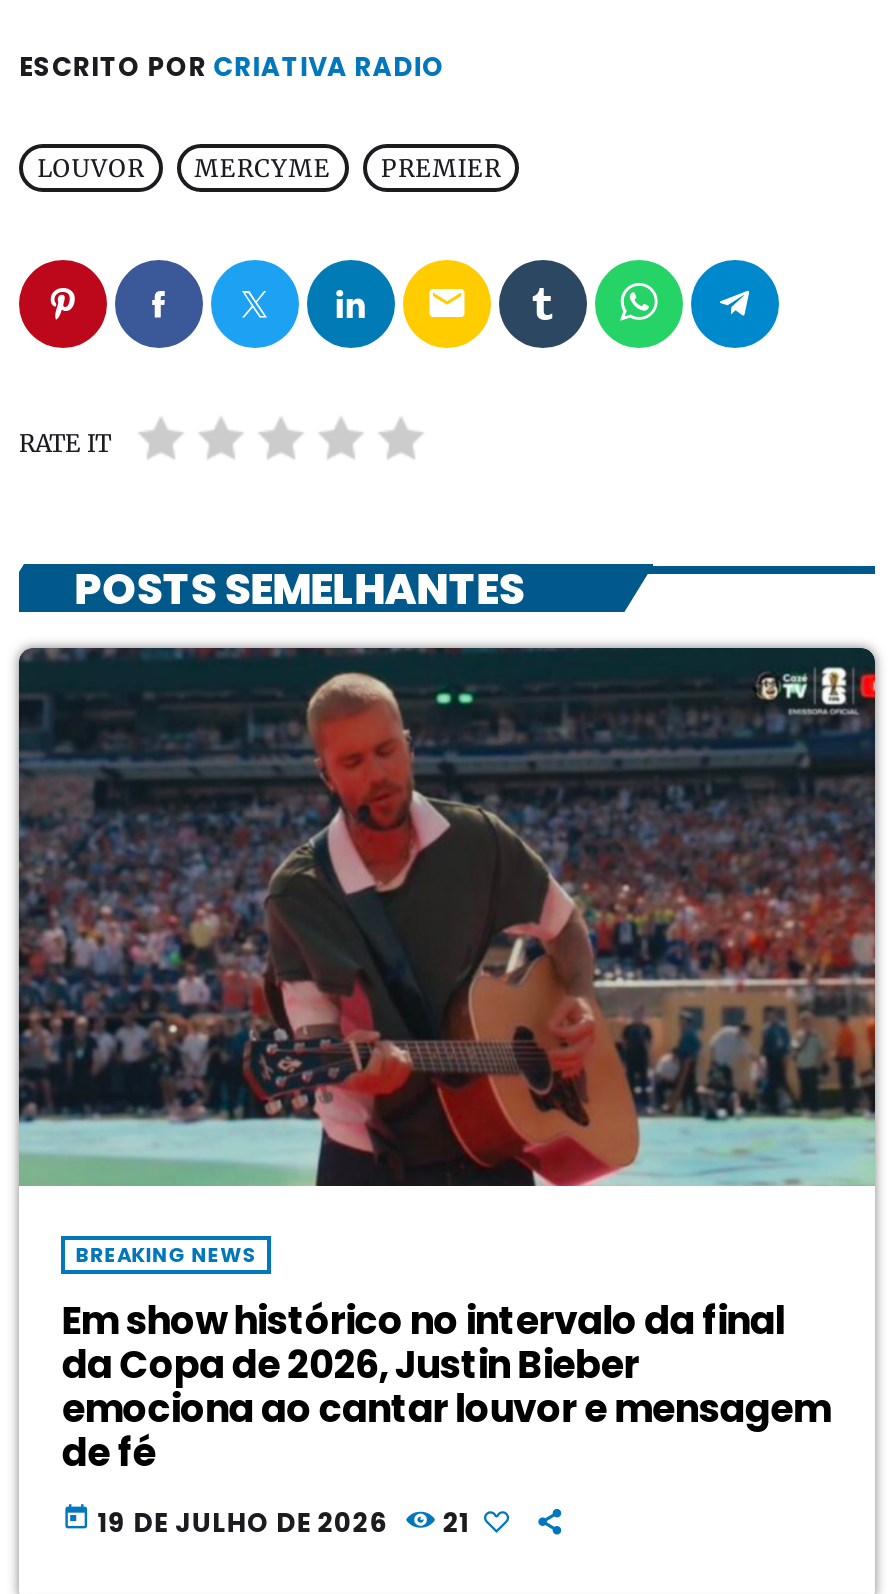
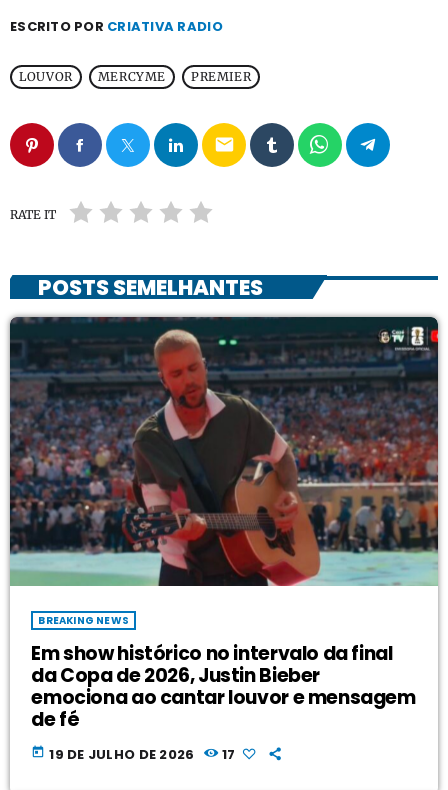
- 21
+ 17
